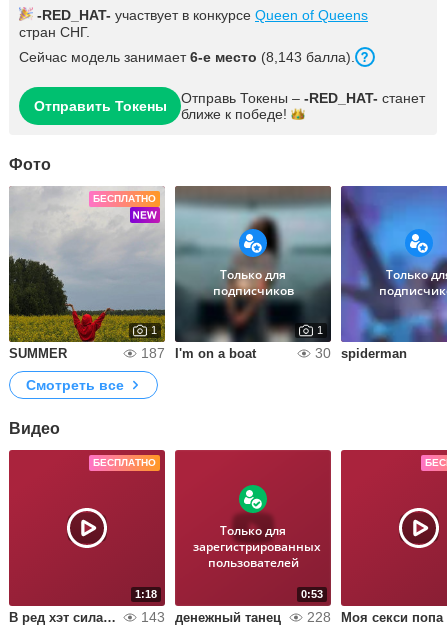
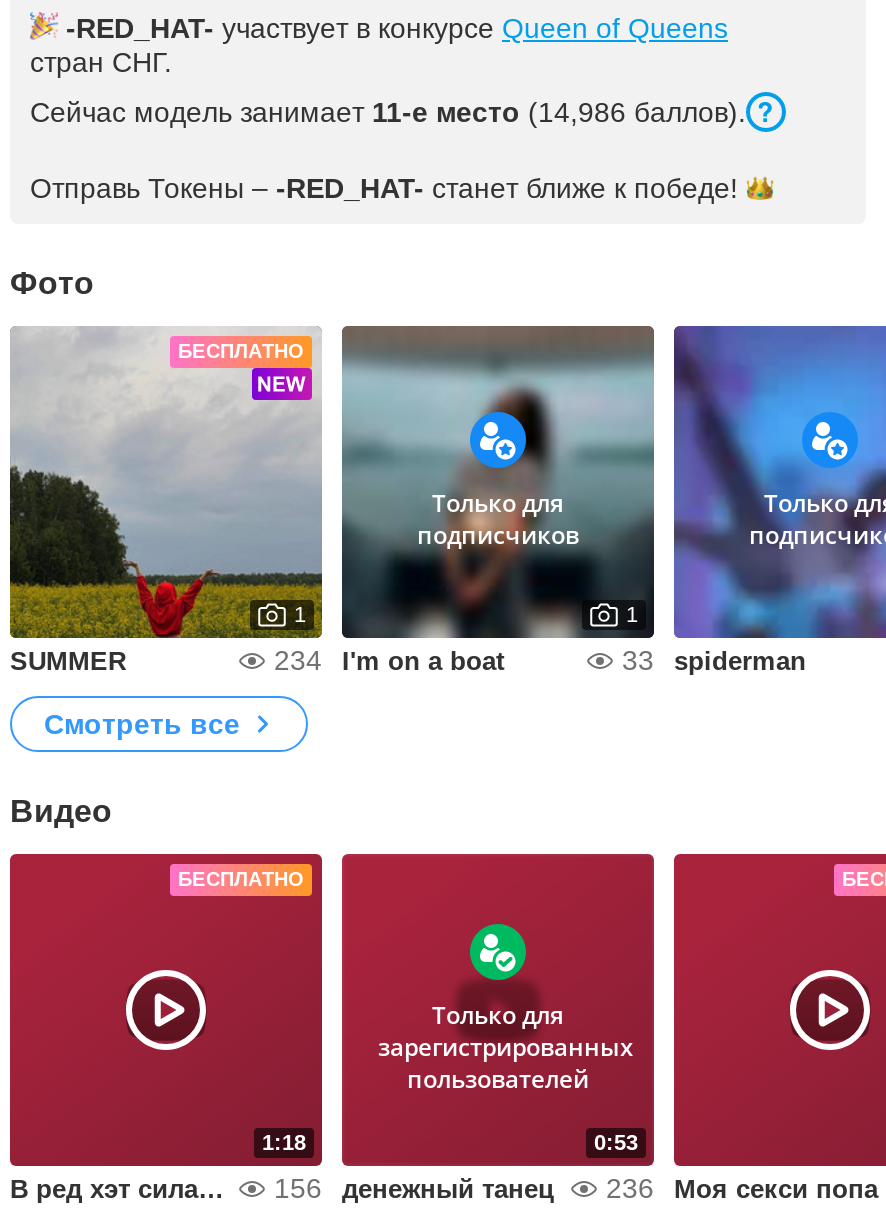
- Сейчас модель занимает 6-е место (8,143 балла).
+ Сейчас модель занимает 11-е место (14,986 баллов).

- Отправить Токены
- Отправь Токены – -RED_HAT- станет
- ближе к победе!
+ Отправь Токены – -RED_HAT- станет ближе к победе!

- 187 I'm on a boat
+ 234 I'm on a boat

- 30 spiderman
+ 33 spiderman

- 143
+ 156

- 228
+ 236
